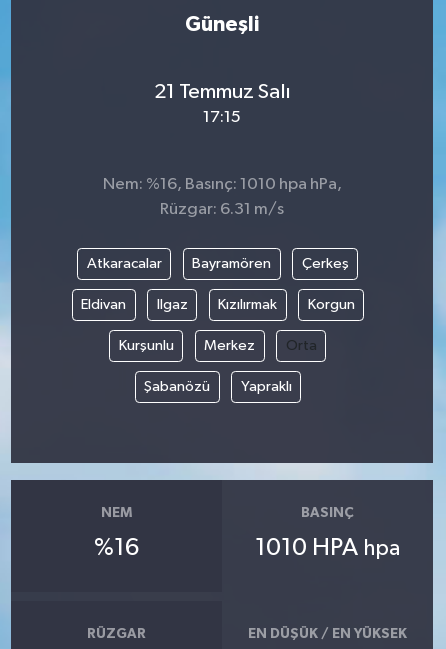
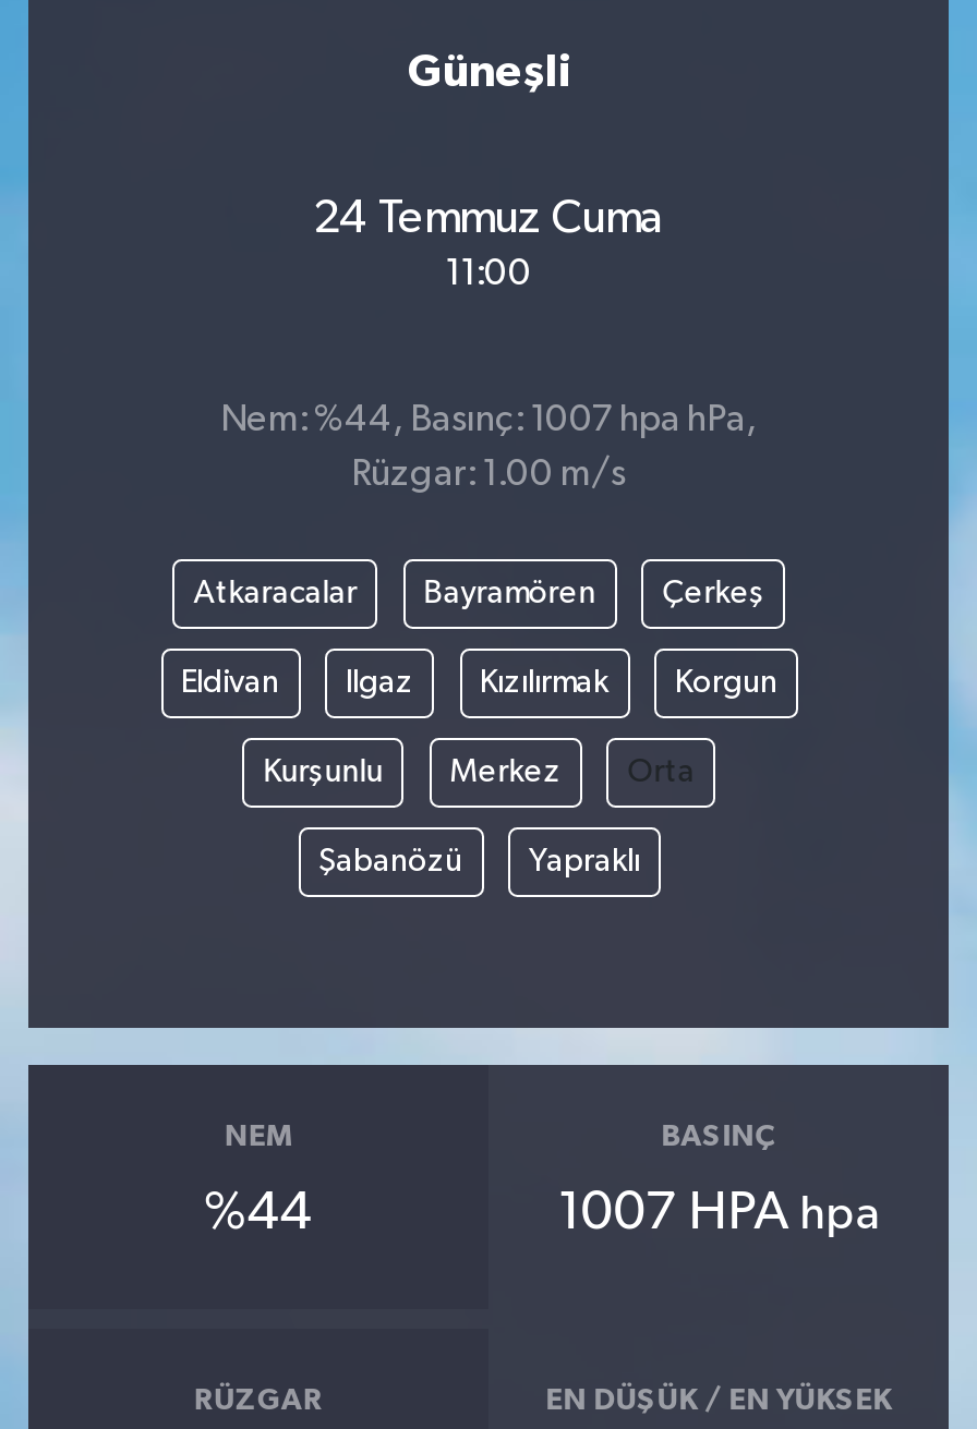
- 21 Temmuz Salı
+ 24 Temmuz Cuma

- 17:15
+ 11:00

- Nem: %16, Basınç: 1010 hpa hPa,
+ Nem: %44, Basınç: 1007 hpa hPa,

- Rüzgar: 6.31 m/s
+ Rüzgar: 1.00 m/s

- %16
+ %44

- 1010 HPA hpa
+ 1007 HPA hpa
